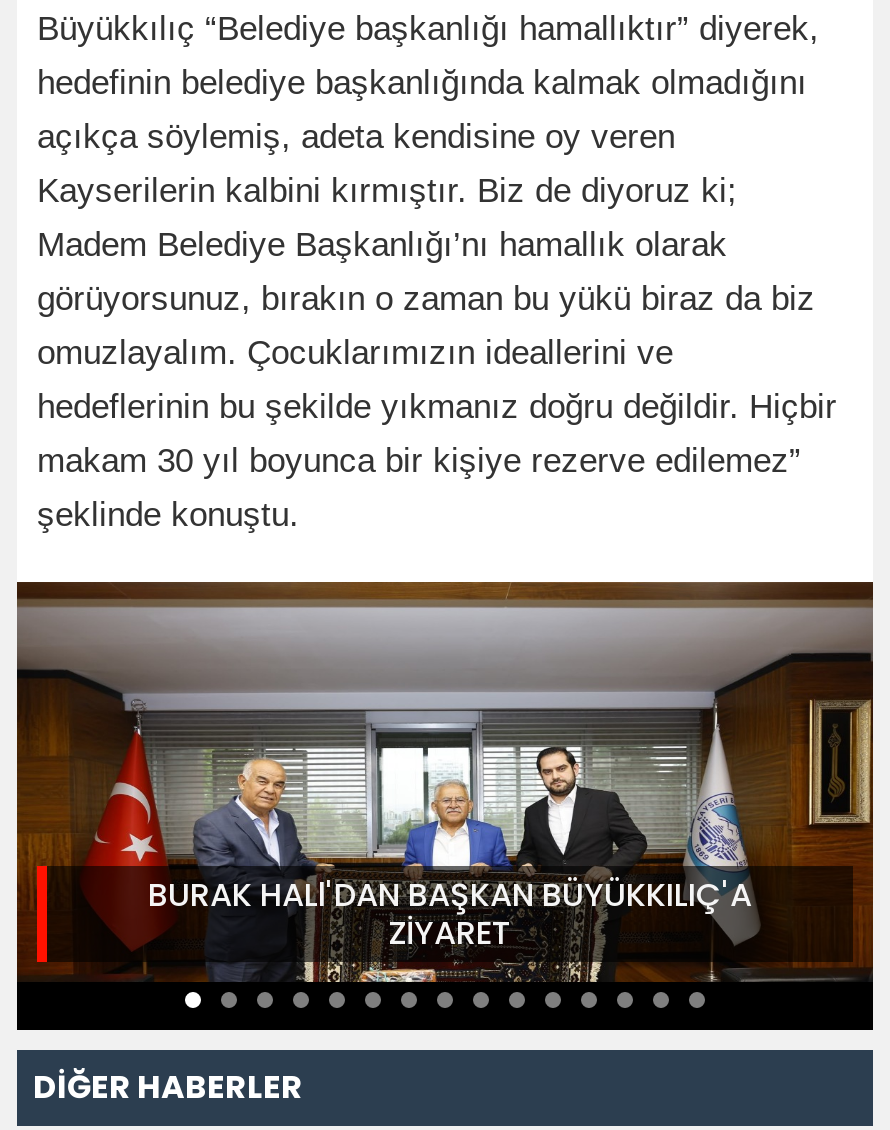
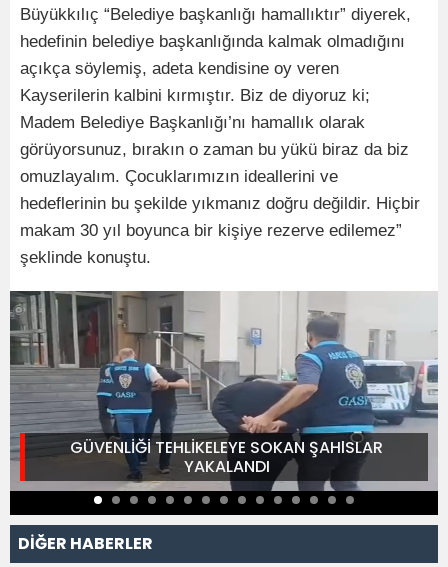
- [image]
- BURAK HALl'DAN BAŞKAN BÜYÜKKILIÇ'A
- ZİYARET
+ [image]
+ GÜVENLİĞİ TEHLİKELEYE SOKAN ŞAHlSLAR
+ YAKALANDI
